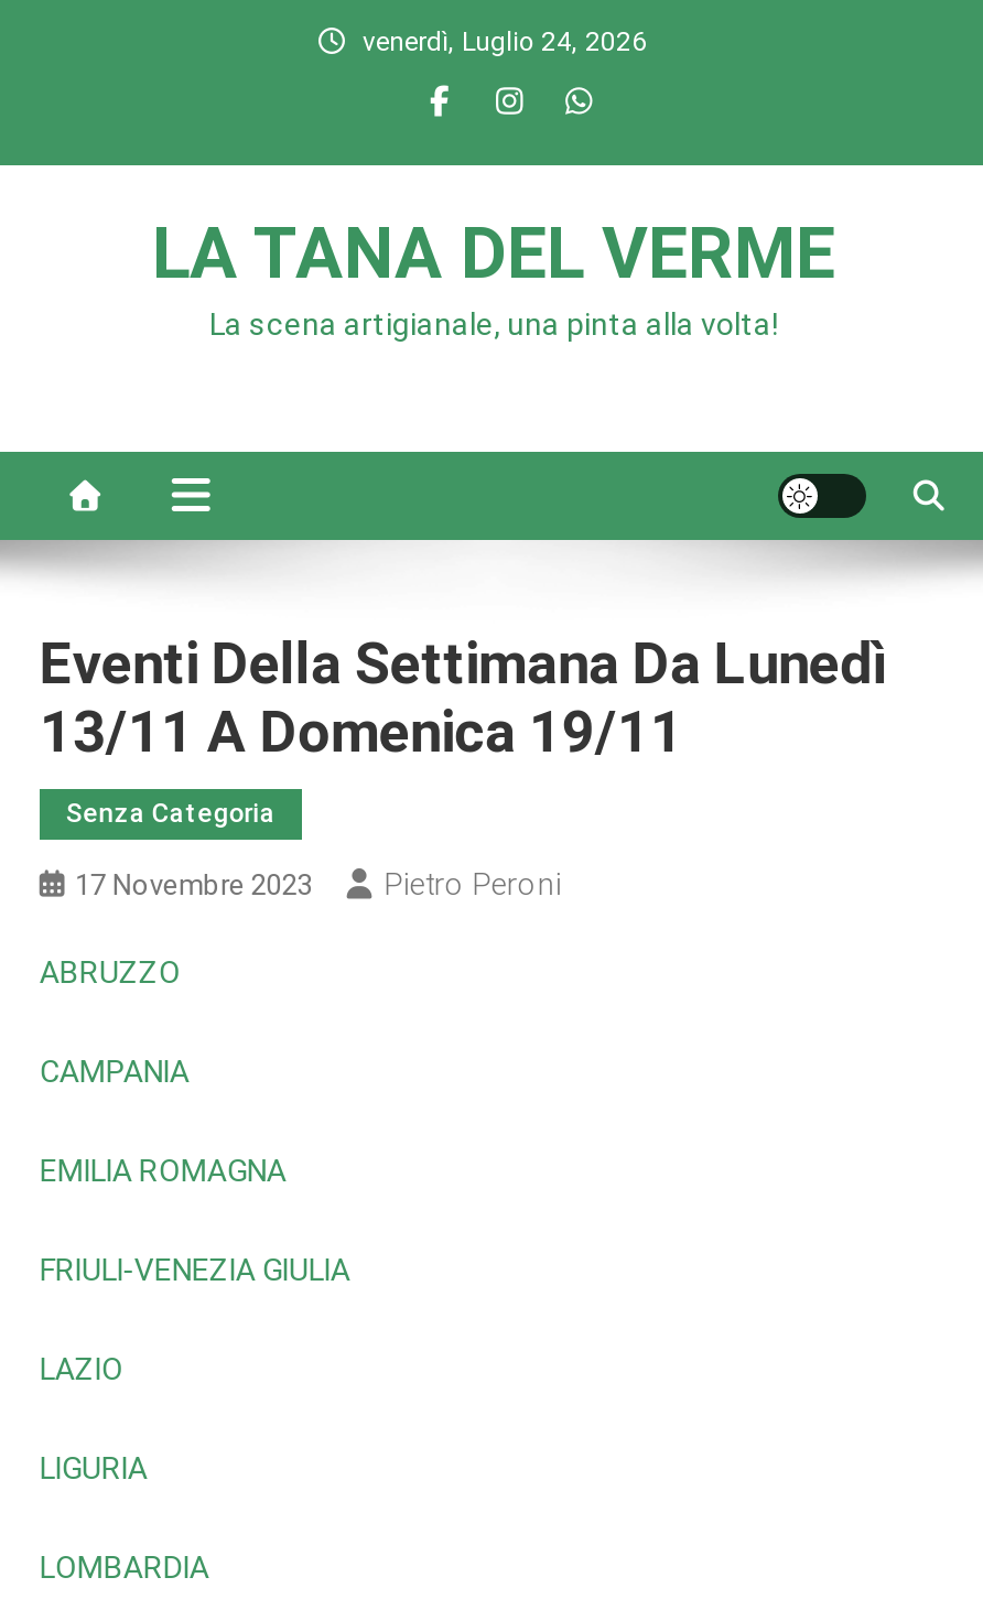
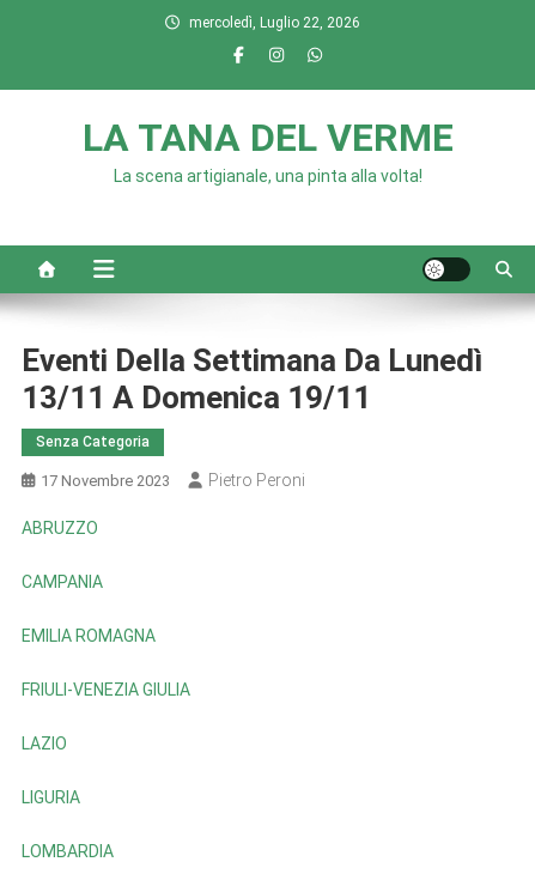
- venerdì, Luglio 24, 2026
+ mercoledì, Luglio 22, 2026
